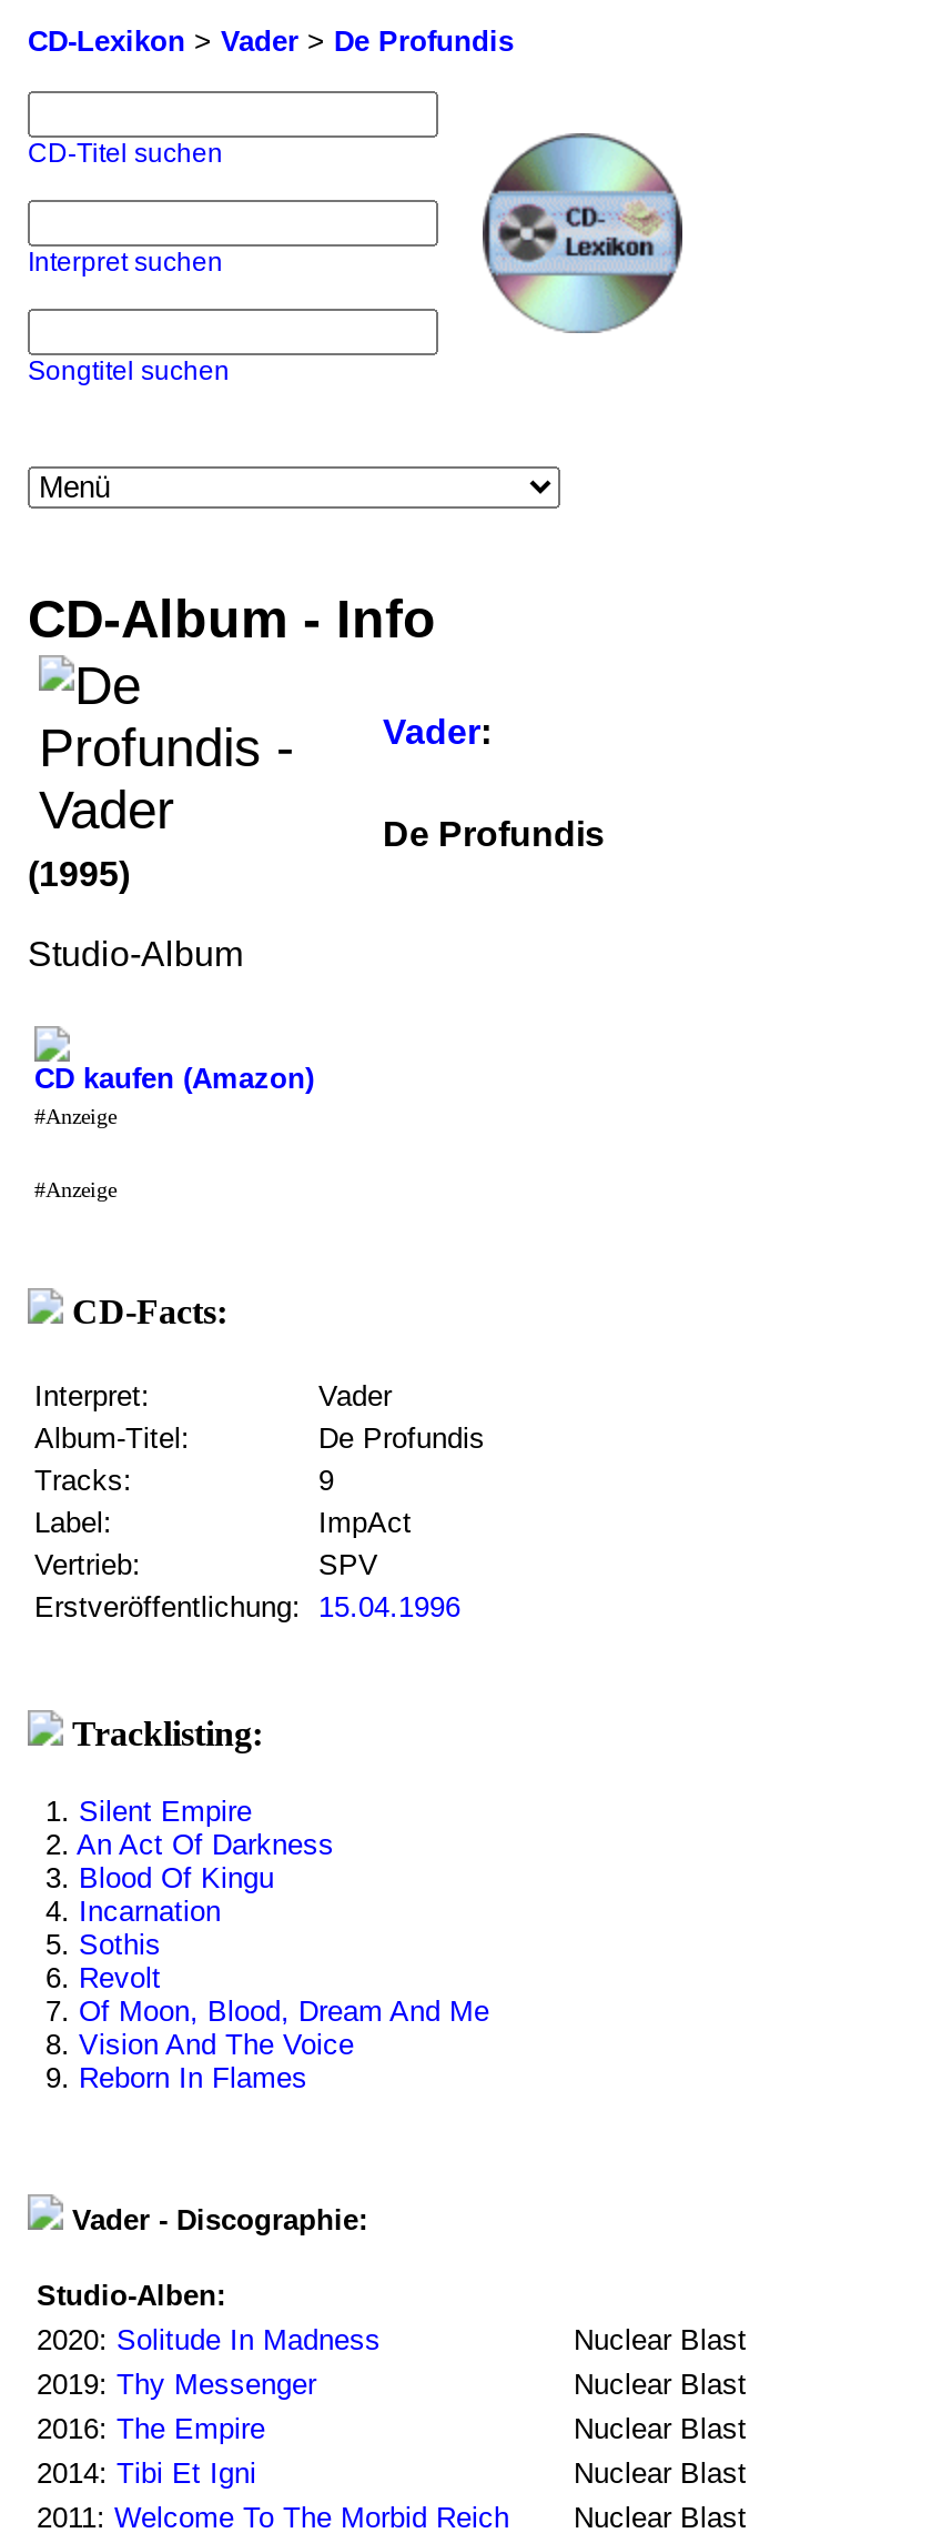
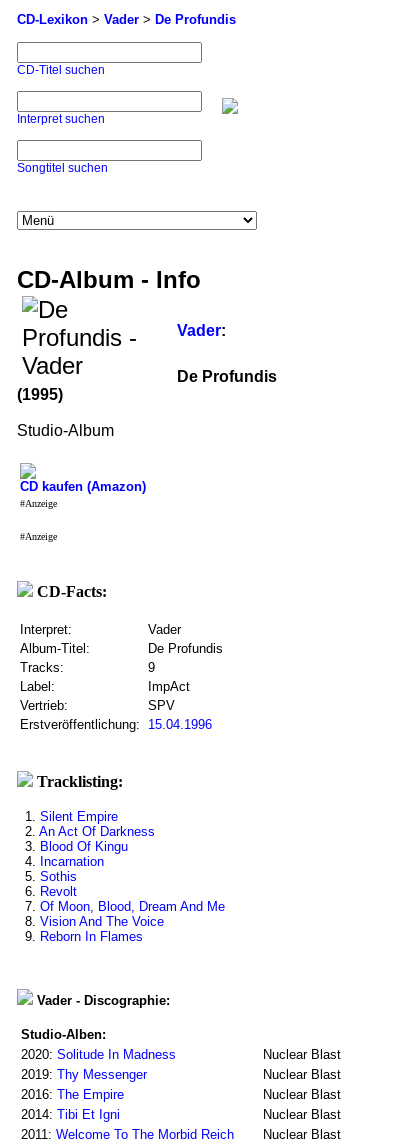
- [image]
